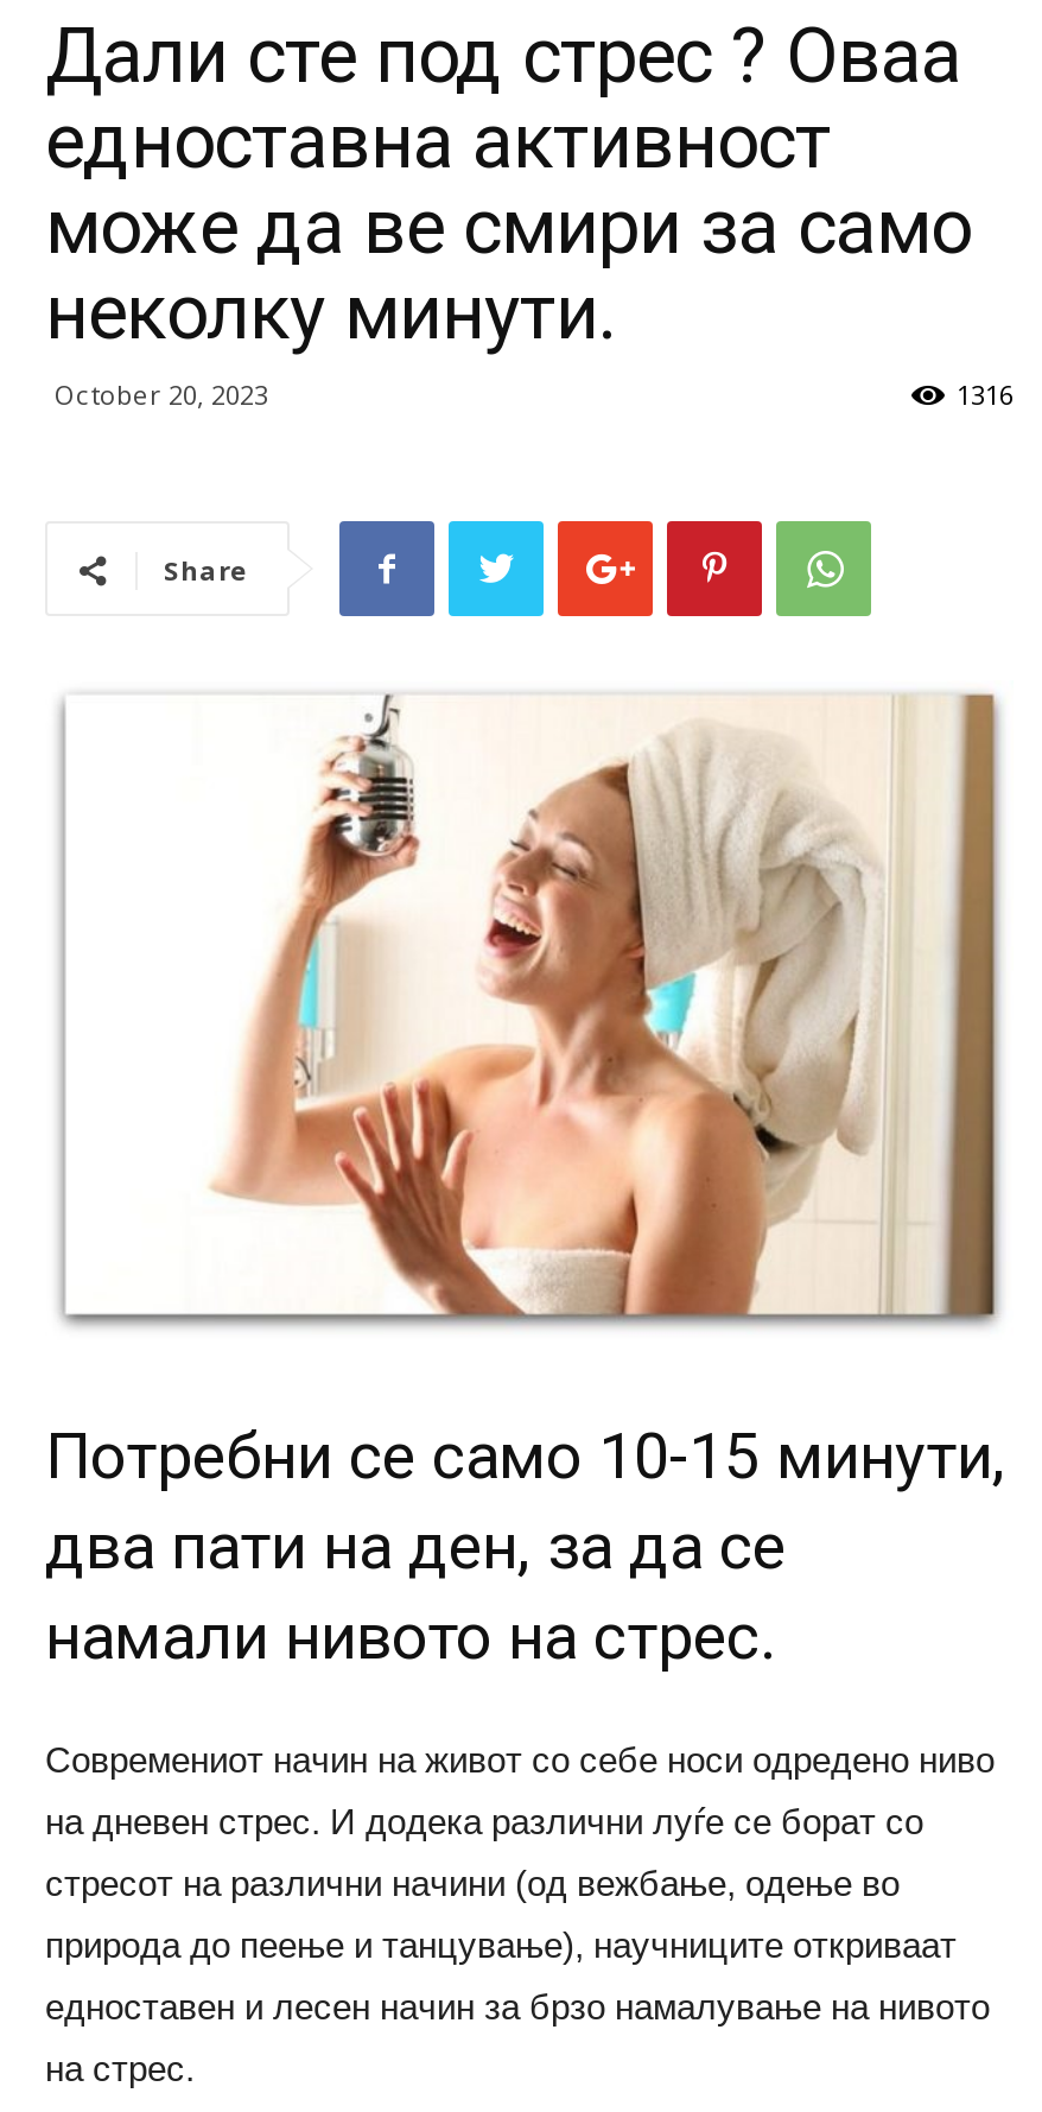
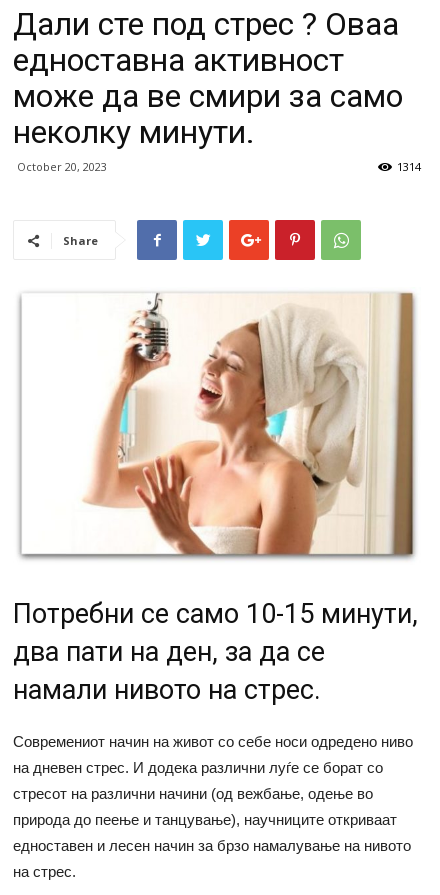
- 1316
+ 1314
